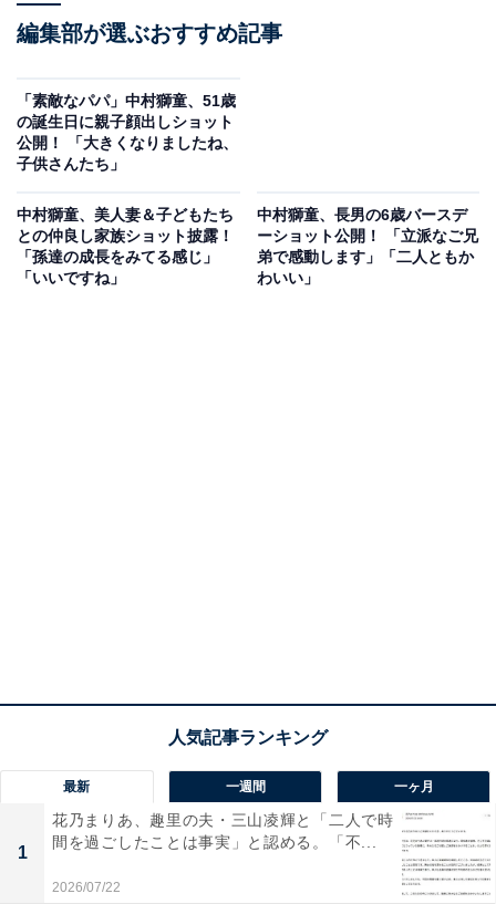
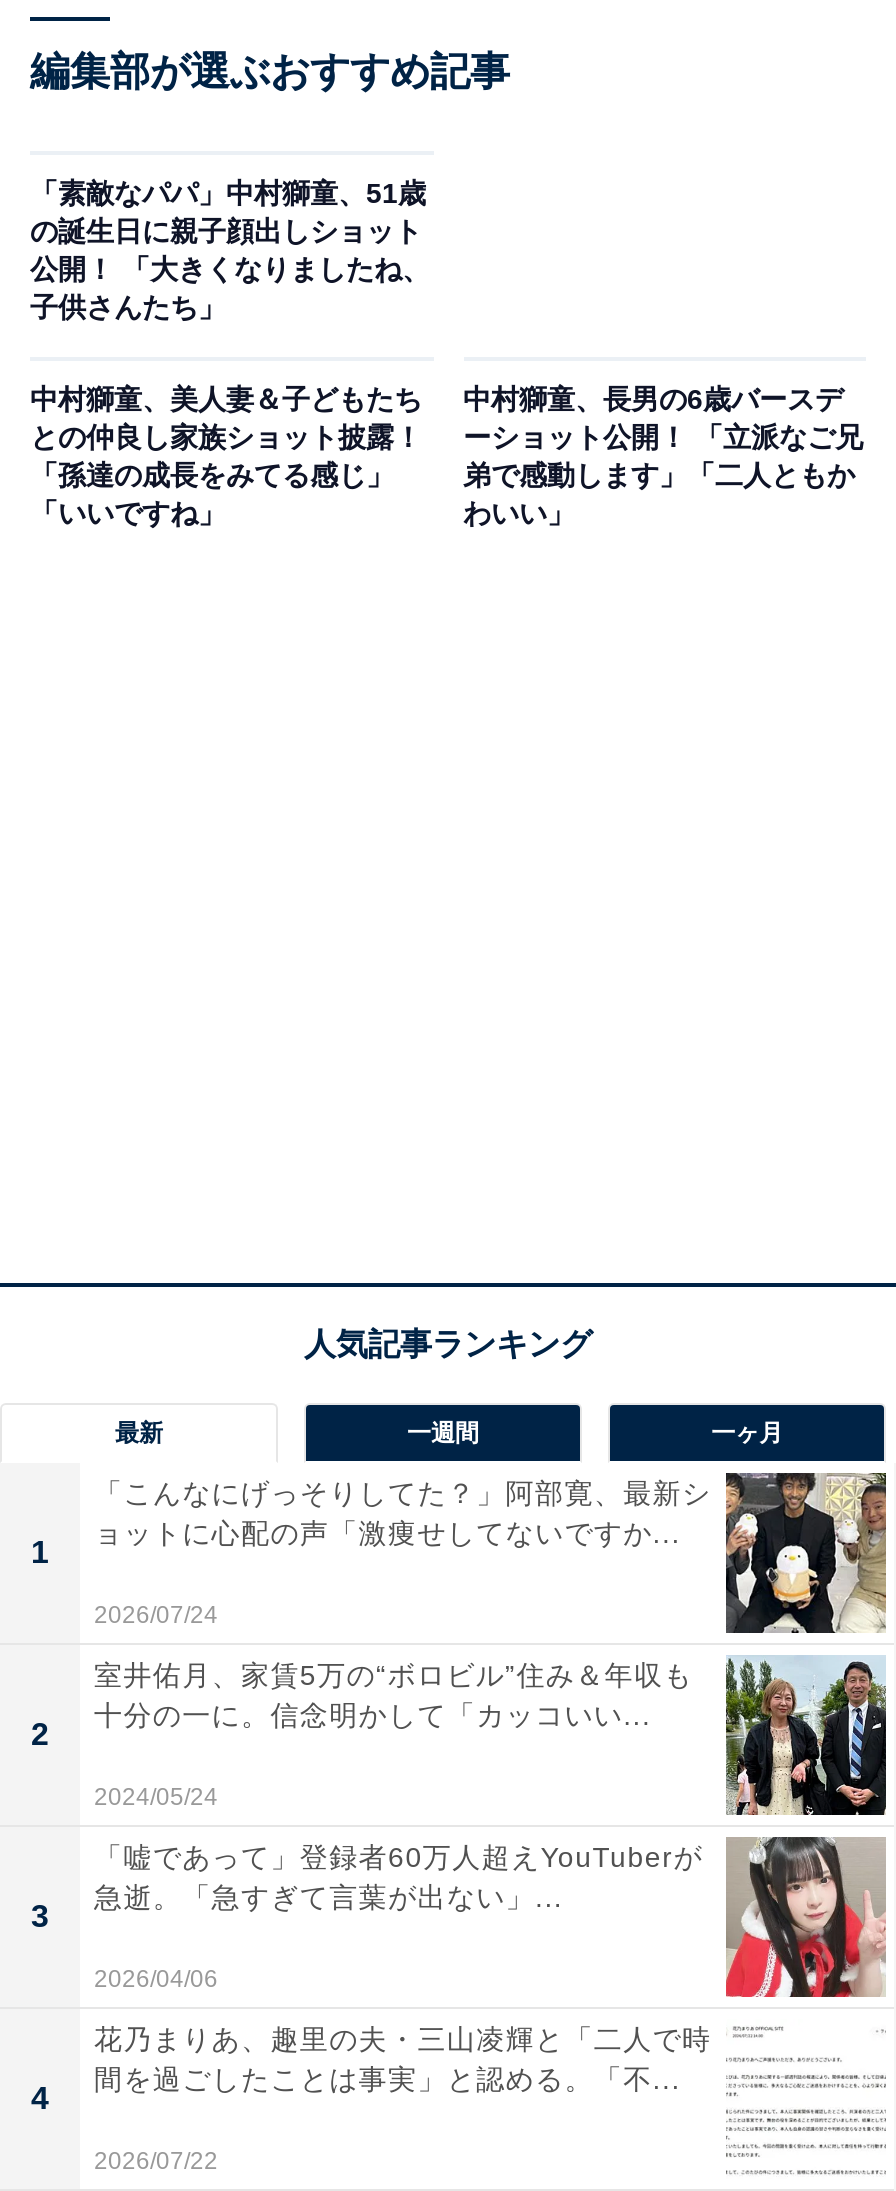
+ [image]
+ 「こんなにげっそりしてた？」阿部寛、最新シ
+ ョットに心配の声「激痩せしてないですか...
+ 2026/07/24

+ 4

+ 2

+ 3

+ [image]
+ 室井佑月、家賃5万の“ボロビル”住み＆年収も
+ 十分の一に。信念明かして「カッコいい...
+ 2024/05/24

+ [image]
+ 「嘘であって」登録者60万人超えYouTuberが
+ 急逝。「急すぎて言葉が出ない」...
+ 2026/04/06
